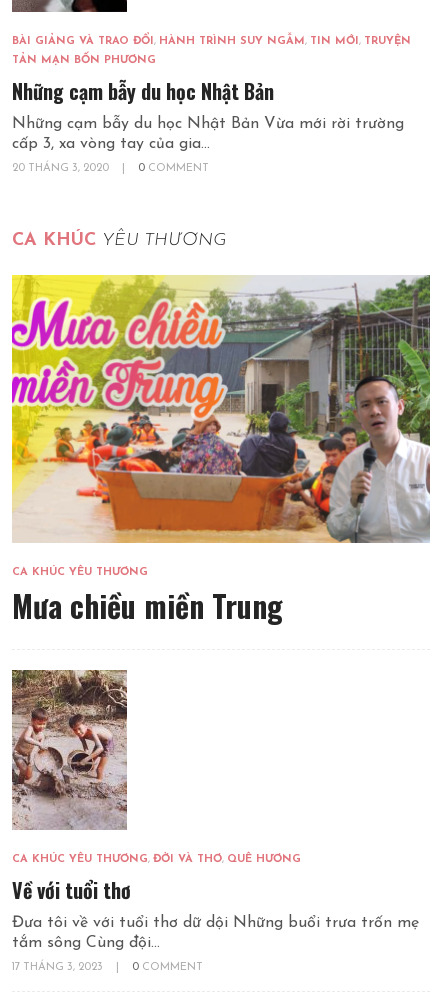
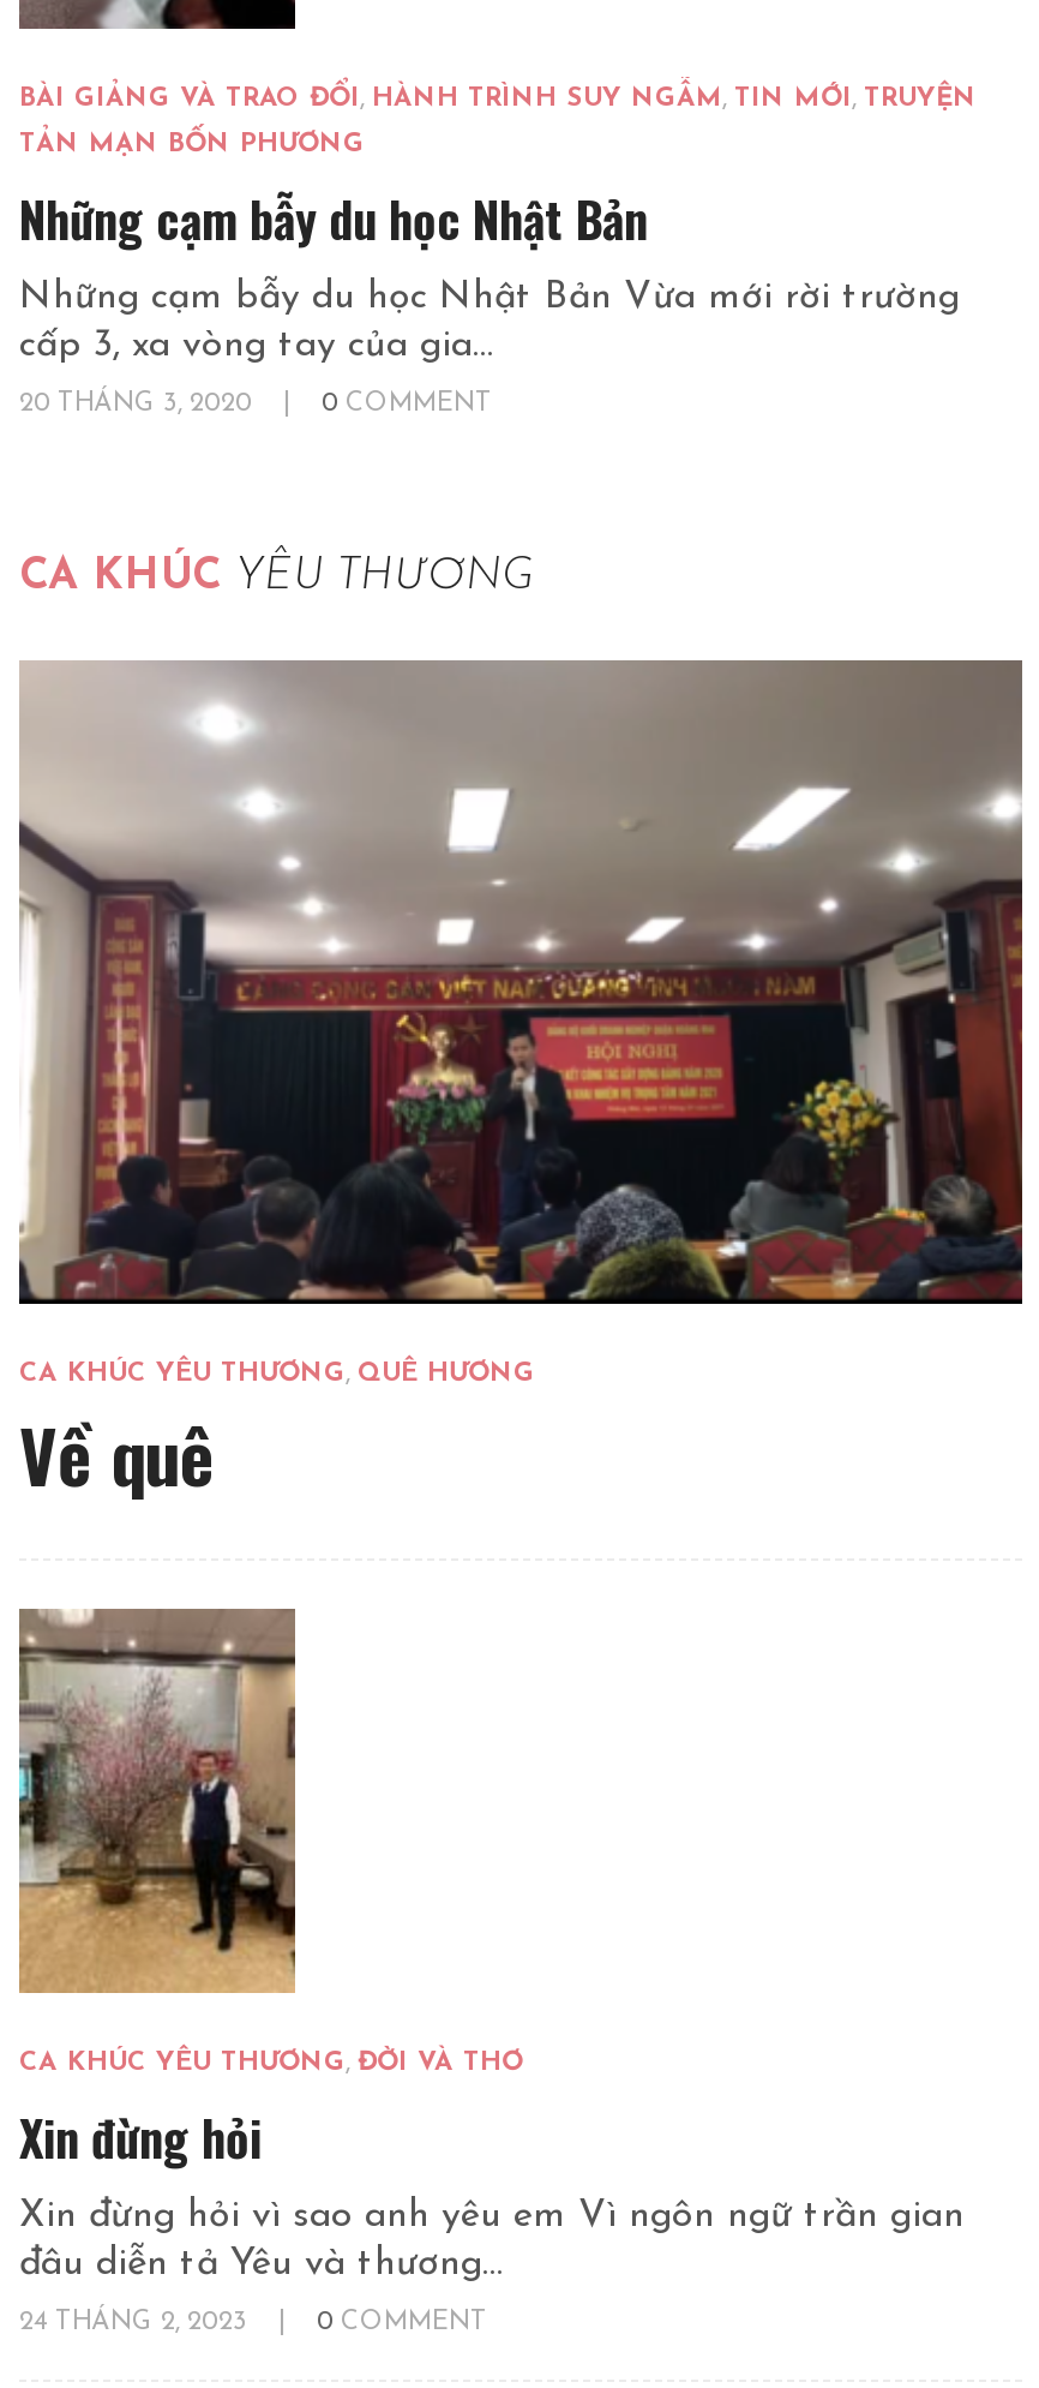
- [image]
- CA KHÚC YÊU THƯƠNG
- Mưa chiều miền Trung
+ [image]
+ CA KHÚC YÊU THƯƠNG, QUÊ HƯƠNG
+ Về quê

- [image]
- CA KHÚC YÊU THƯƠNG, ĐỜI VÀ THƠ, QUÊ HƯƠNG
- Về với tuổi thơ
- Đưa tôi về với tuổi thơ dữ dội Những buổi trưa trốn mẹ
- tắm sông Cùng đội...
+ [image]
+ CA KHÚC YÊU THƯƠNG, ĐỜI VÀ THƠ
+ Xin đừng hỏi
+ Xin đừng hỏi vì sao anh yêu em Vì ngôn ngữ trần gian
+ đâu diễn tả Yêu và thương...

- 17 THÁNG 3, 2023
+ 24 THÁNG 2, 2023
